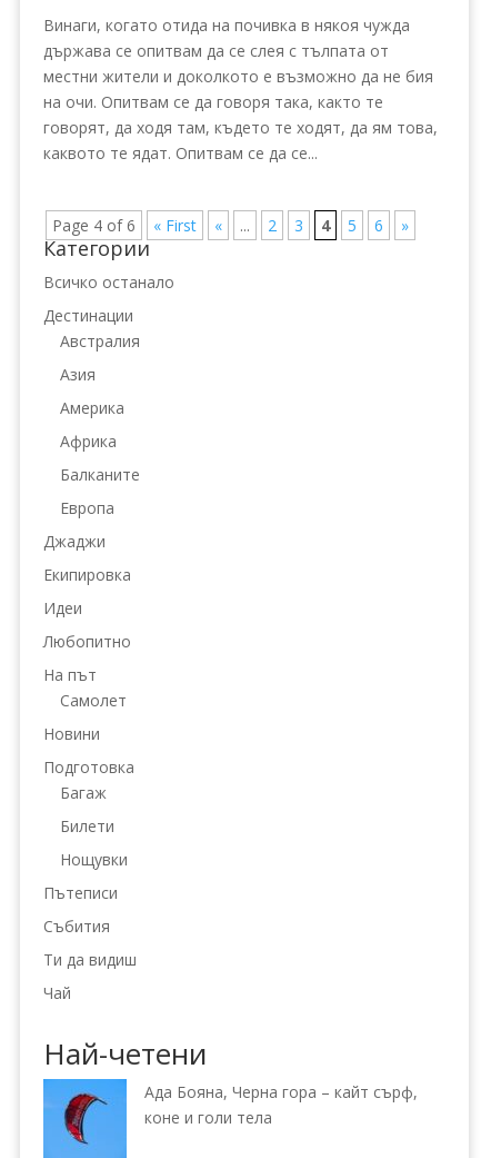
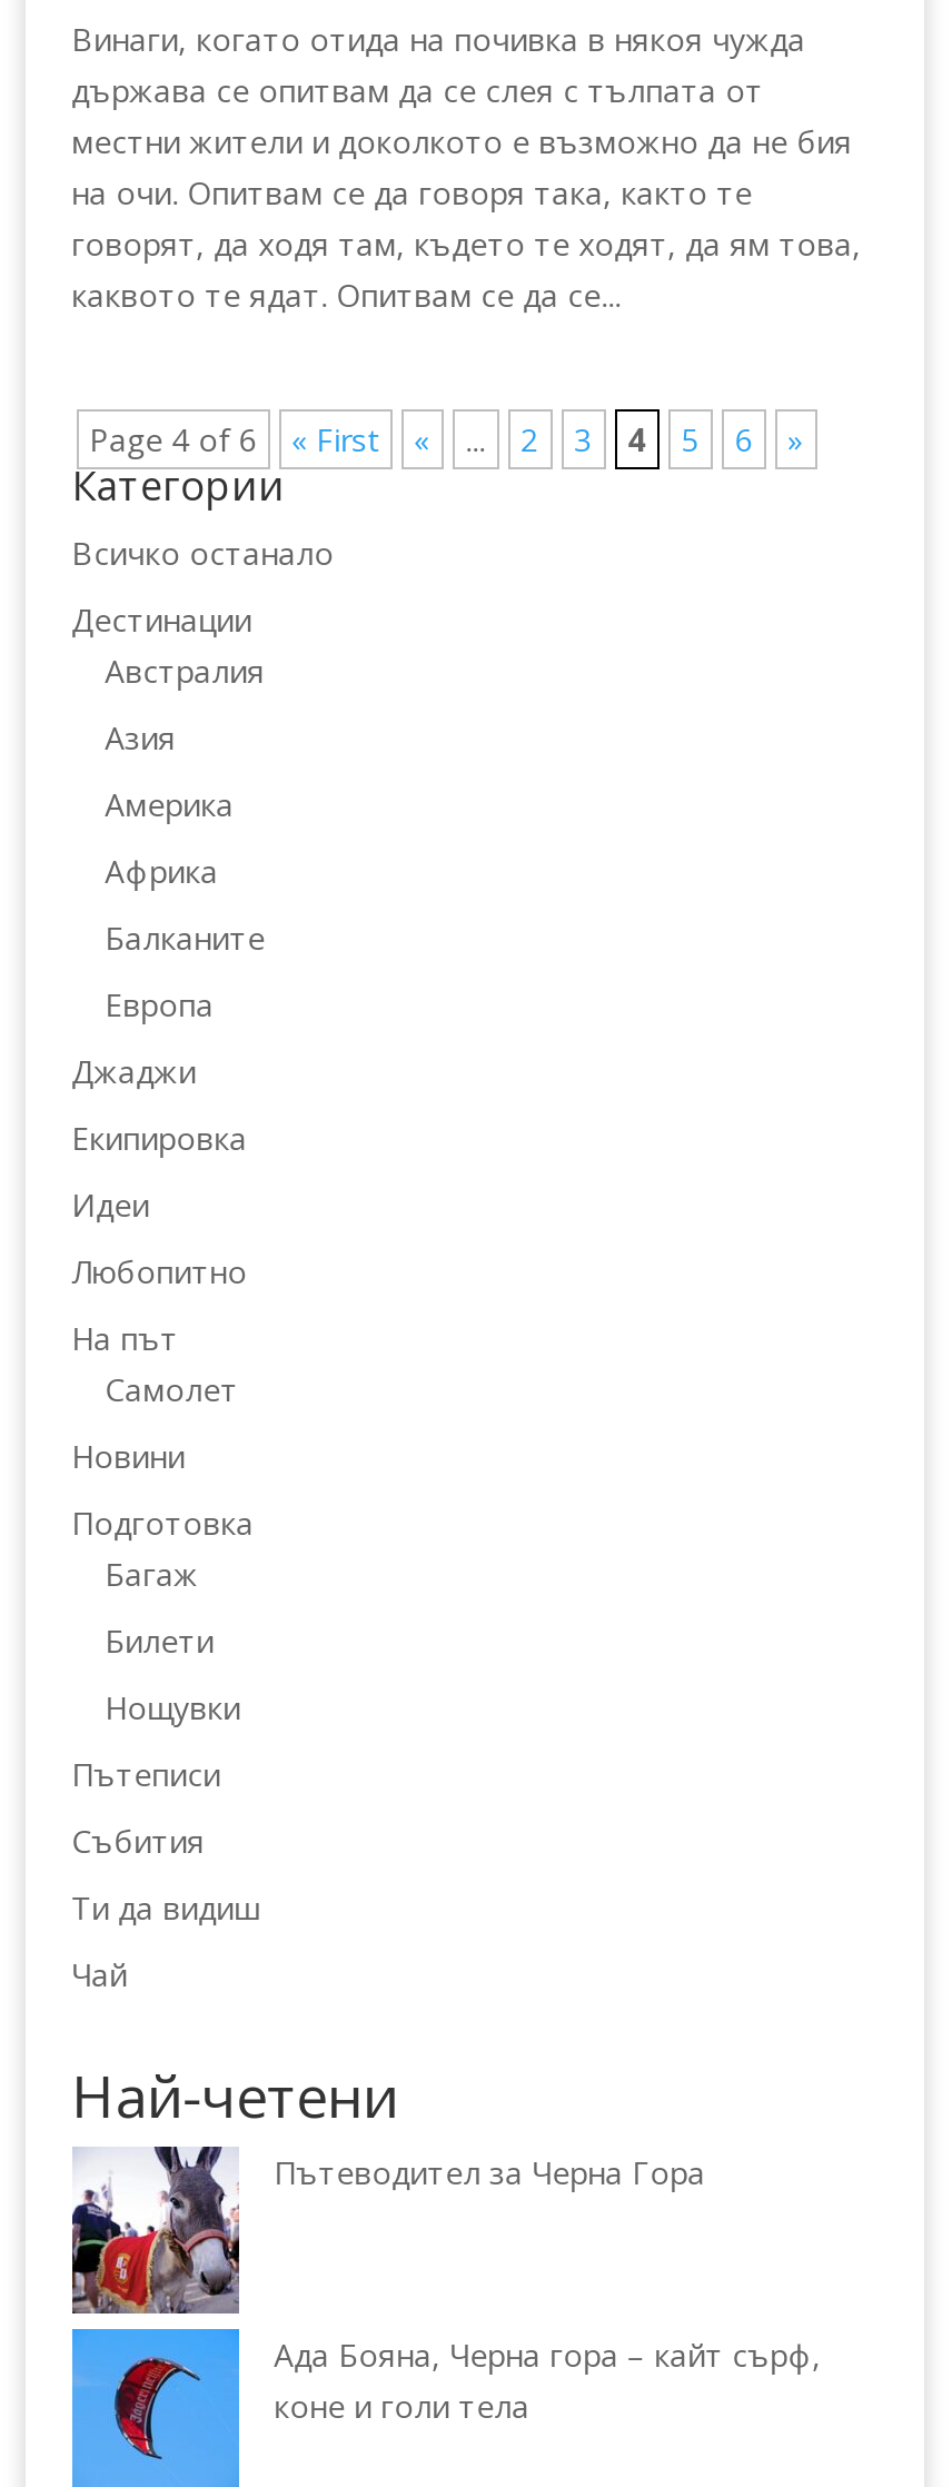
+ [image]
+ Пътеводител за Черна Гора
